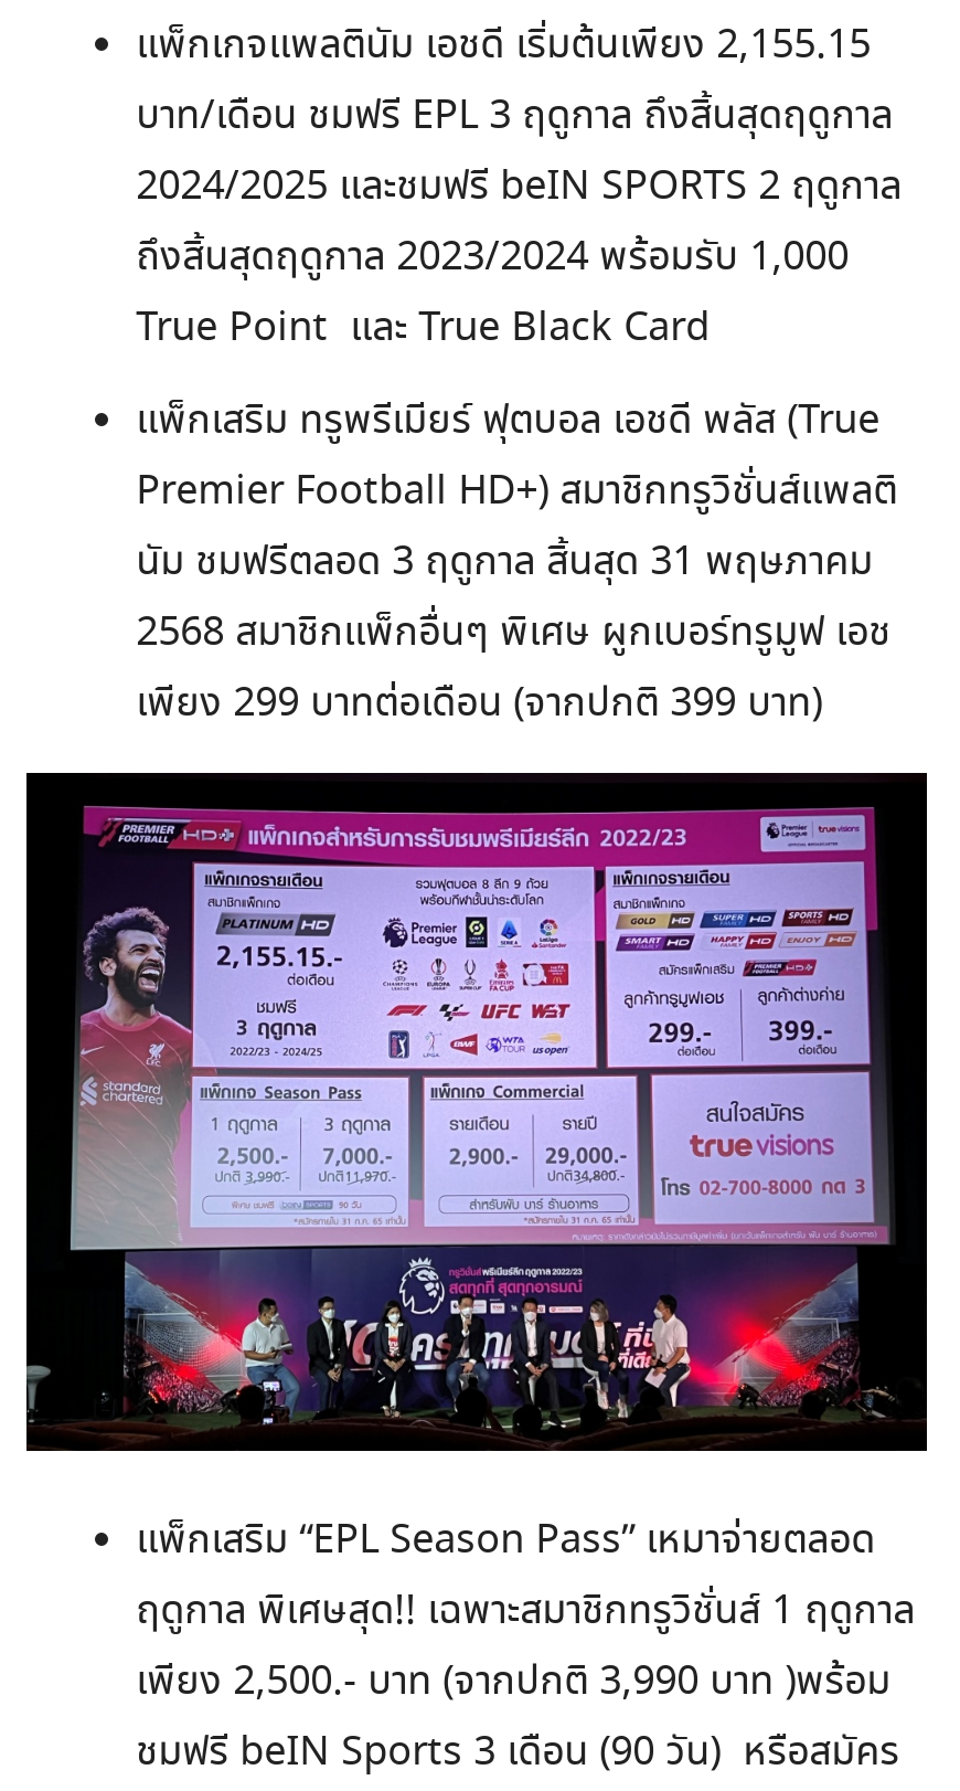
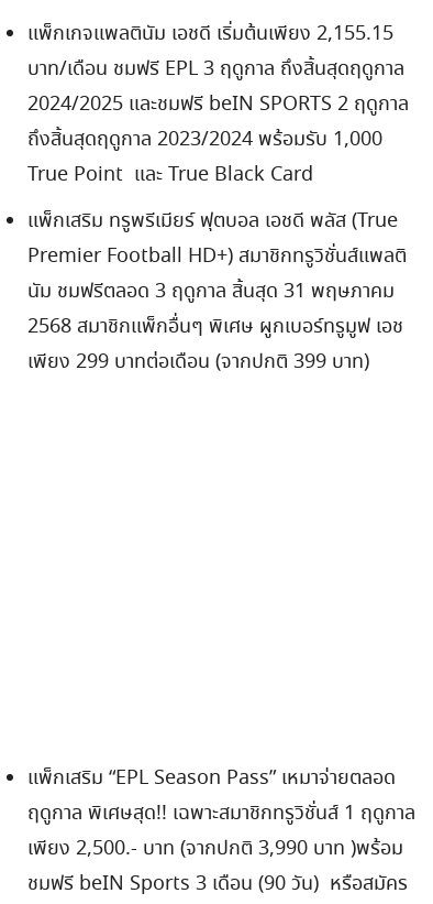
- [image]
